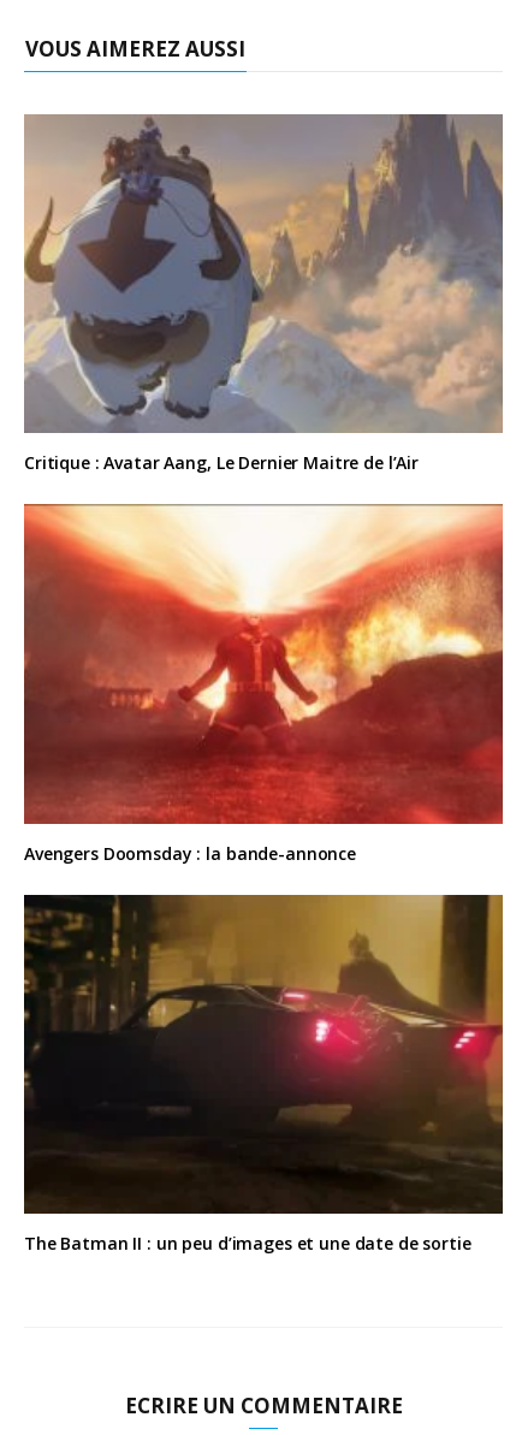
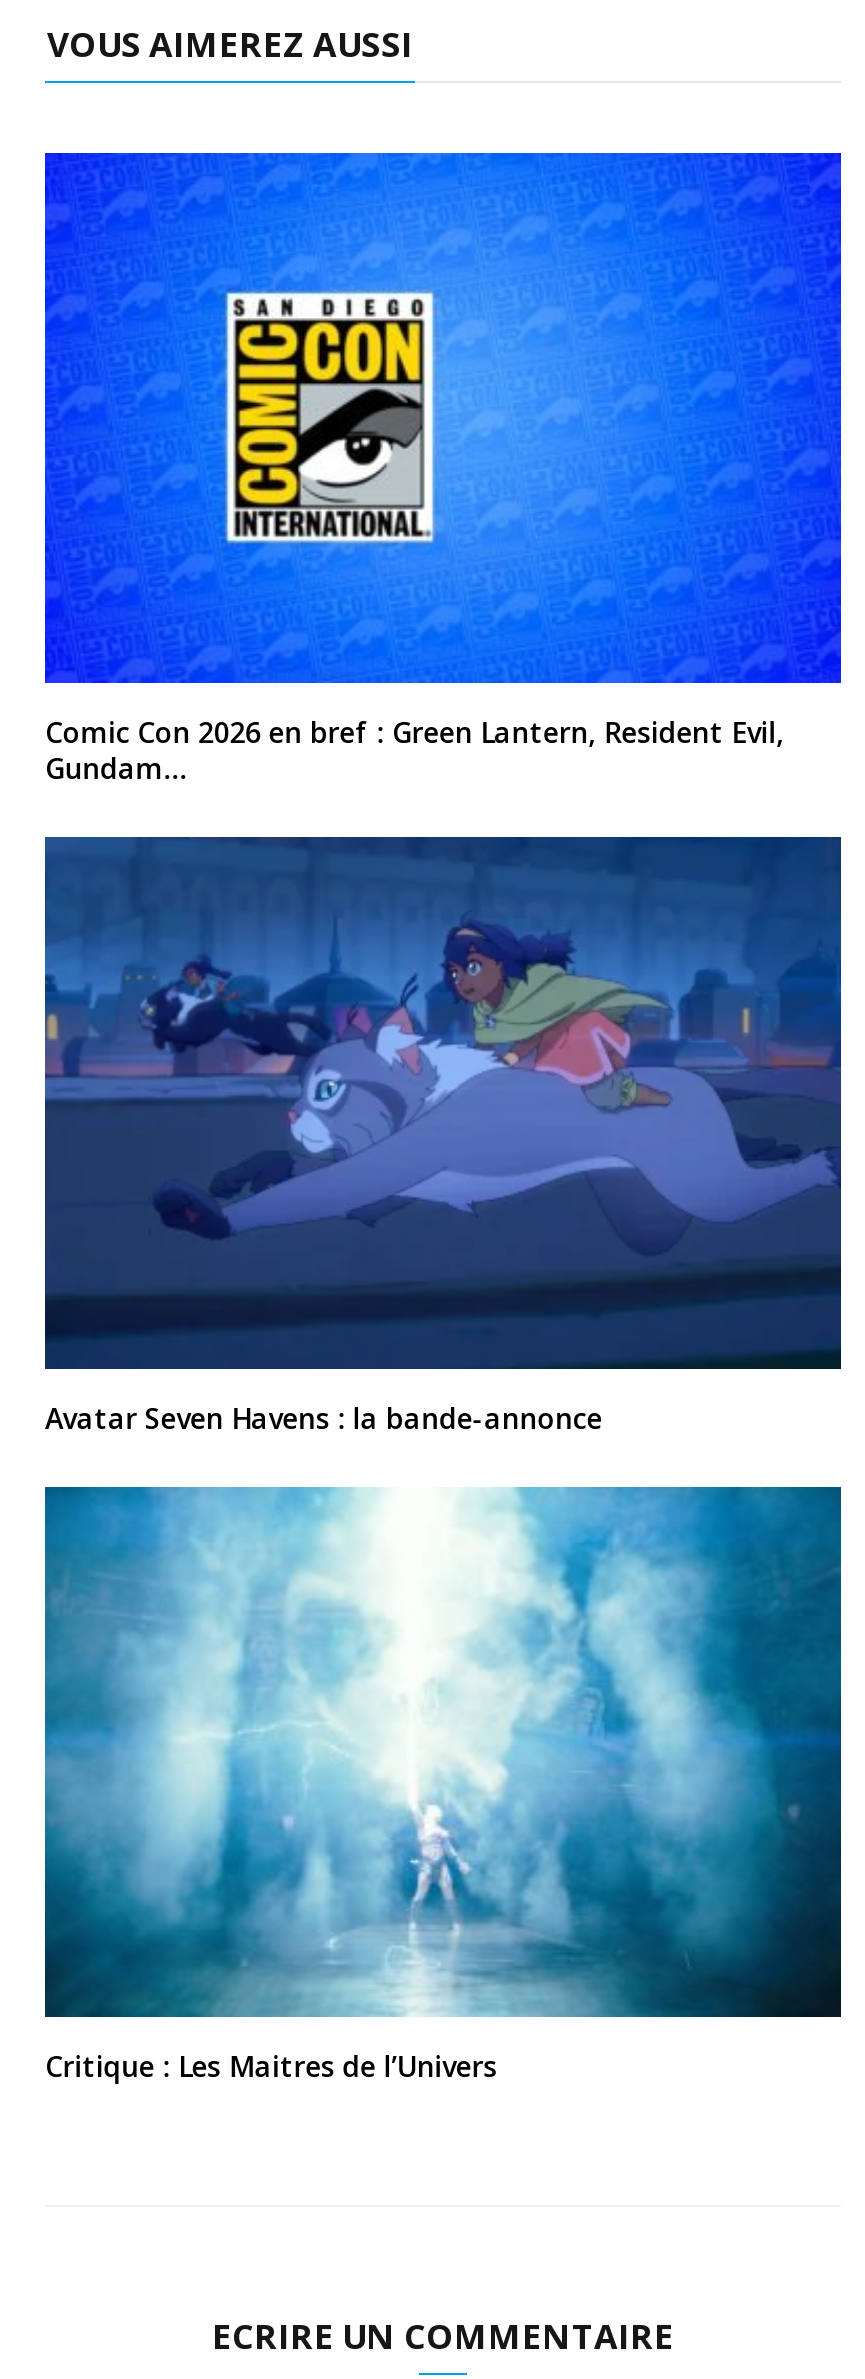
- [image]
- Critique : Avatar Aang, Le Dernier Maitre de l’Air
+ [image]
+ Comic Con 2026 en bref : Green Lantern, Resident Evil,
+ Gundam…

- [image]
- Avengers Doomsday : la bande-annonce
+ [image]
+ Avatar Seven Havens : la bande-annonce

- [image]
- The Batman II : un peu d’images et une date de sortie
+ [image]
+ Critique : Les Maitres de l’Univers
